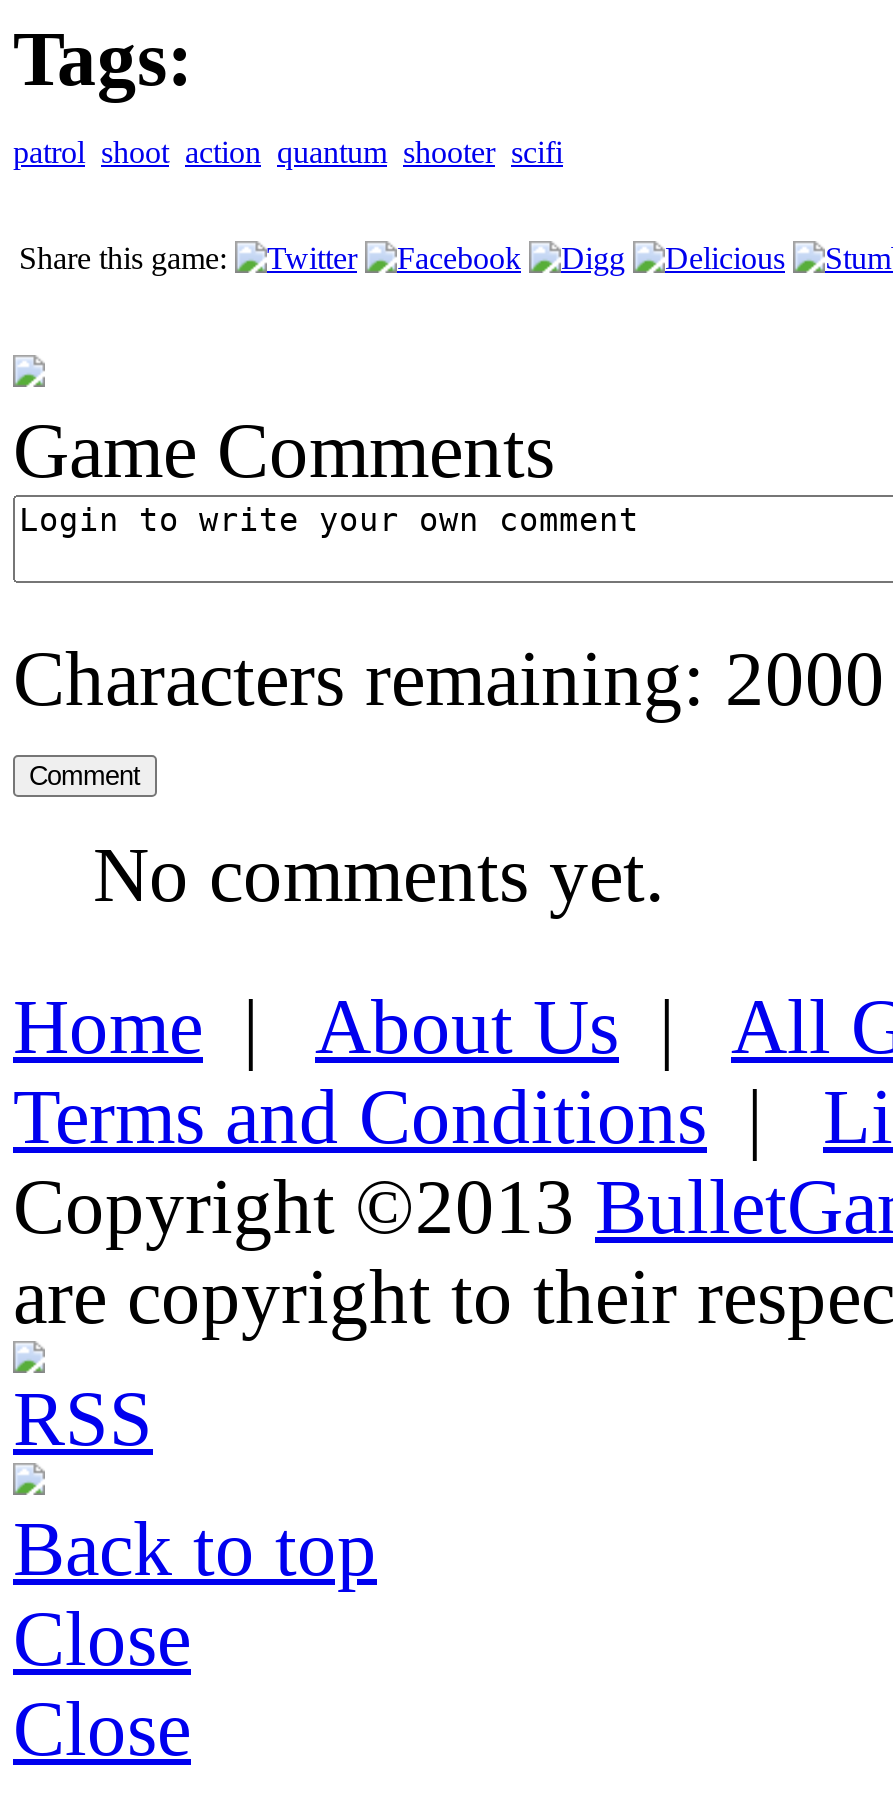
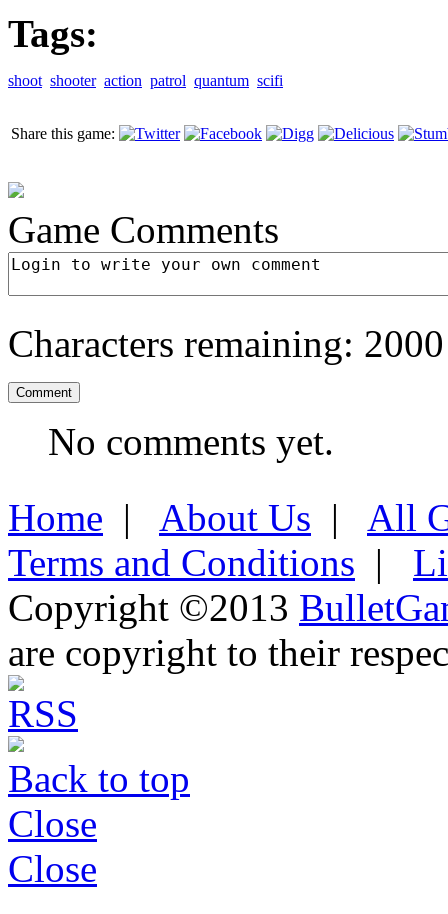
- patrol shoot action quantum shooter scifi
+ shoot shooter action patrol quantum scifi
